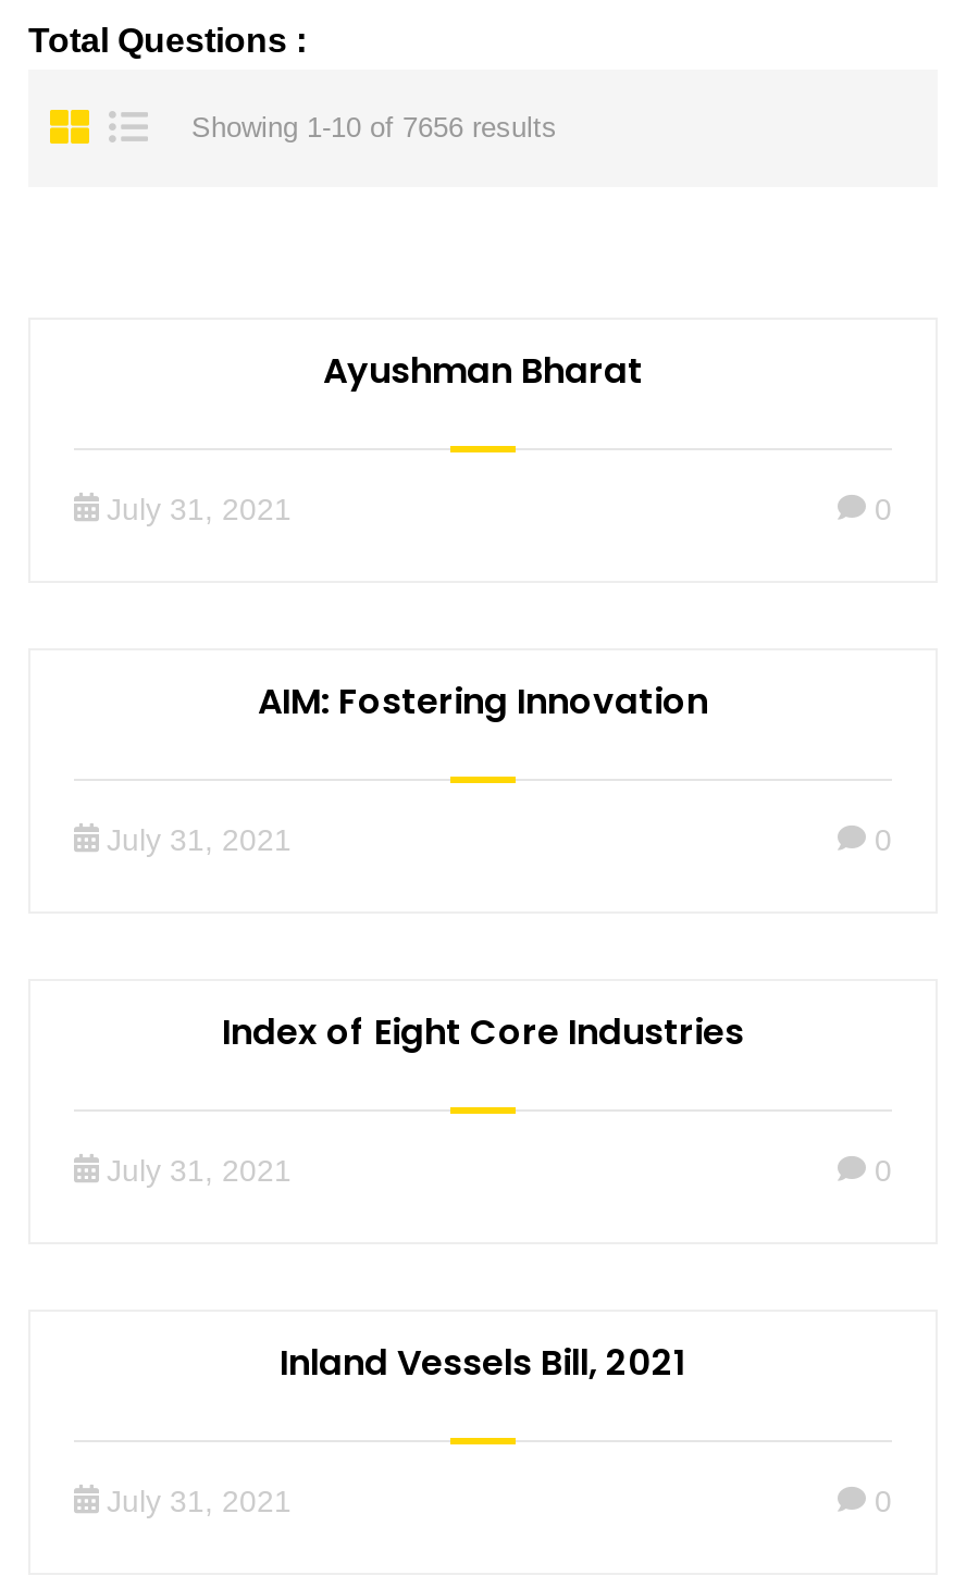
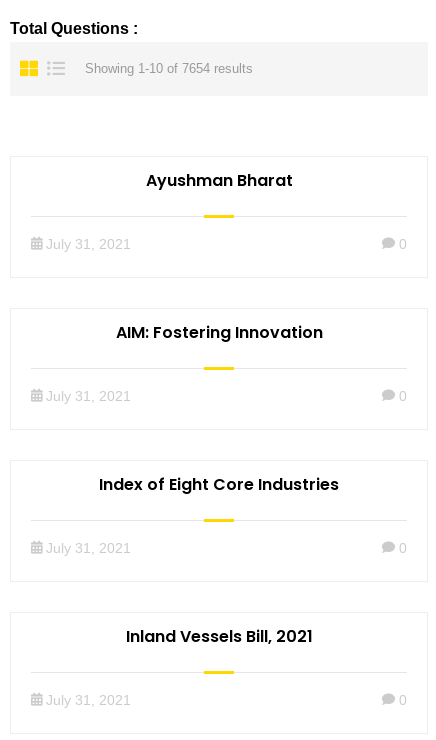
- Showing 1-10 of 7656 results
+ Showing 1-10 of 7654 results
